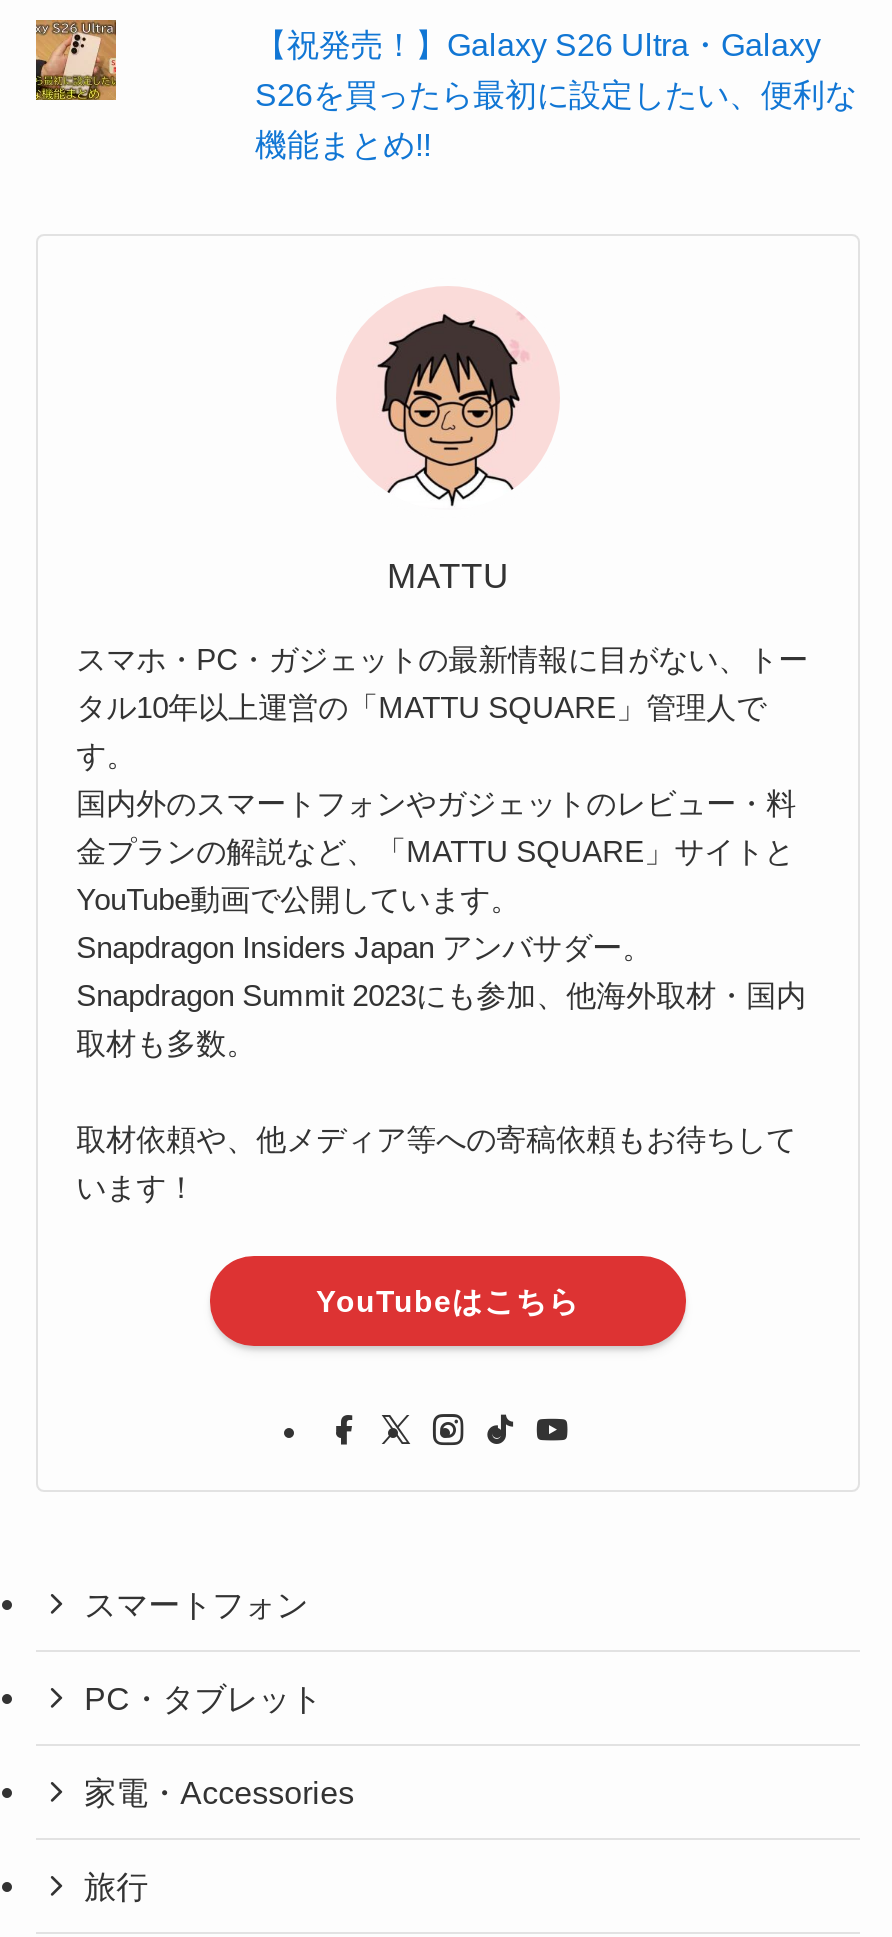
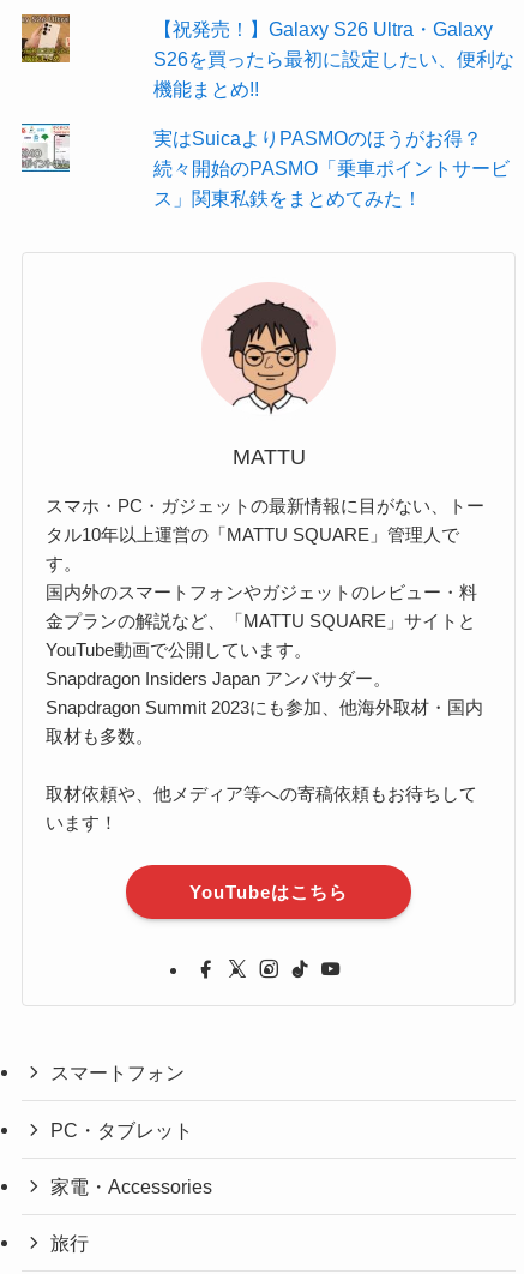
+ [image]

+ 実はSuicaよりPASMOのほうがお得？
+ 続々開始のPASMO「乗車ポイントサービ
+ ス」関東私鉄をまとめてみた！
